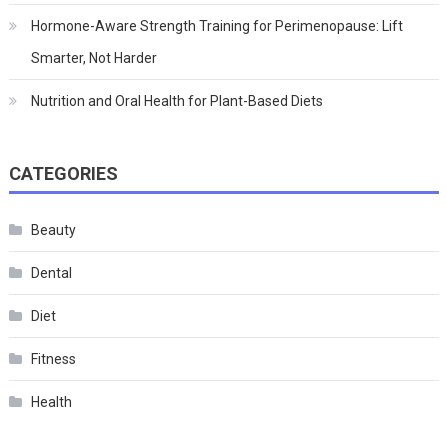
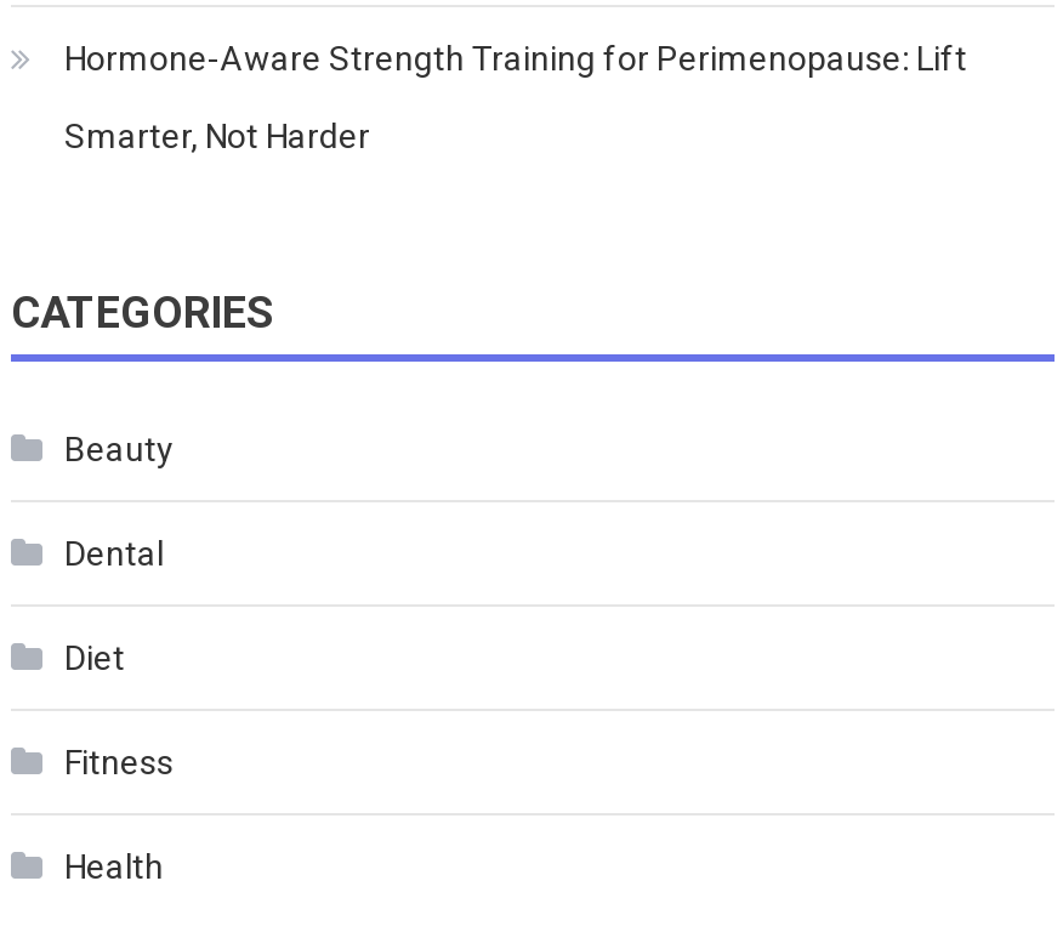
- Nutrition and Oral Health for Plant-Based Diets
